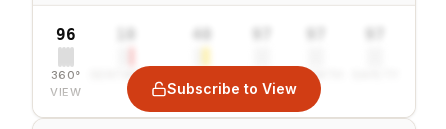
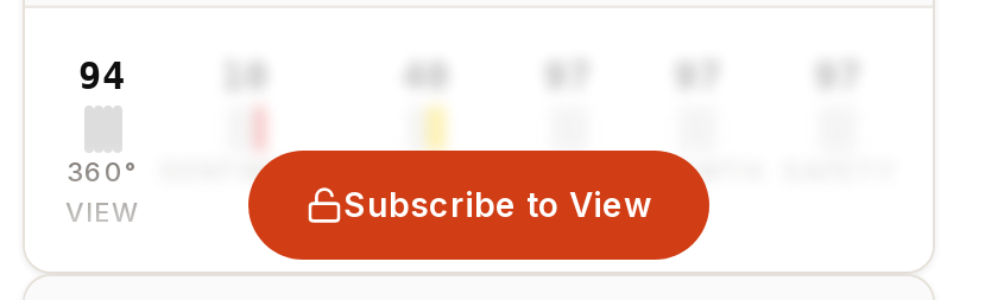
- 96
+ 94
